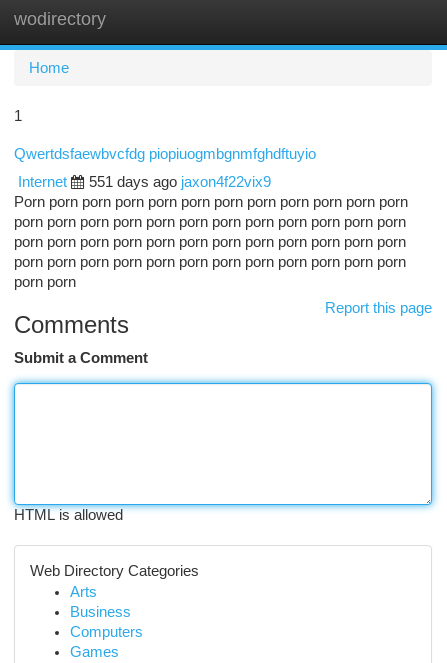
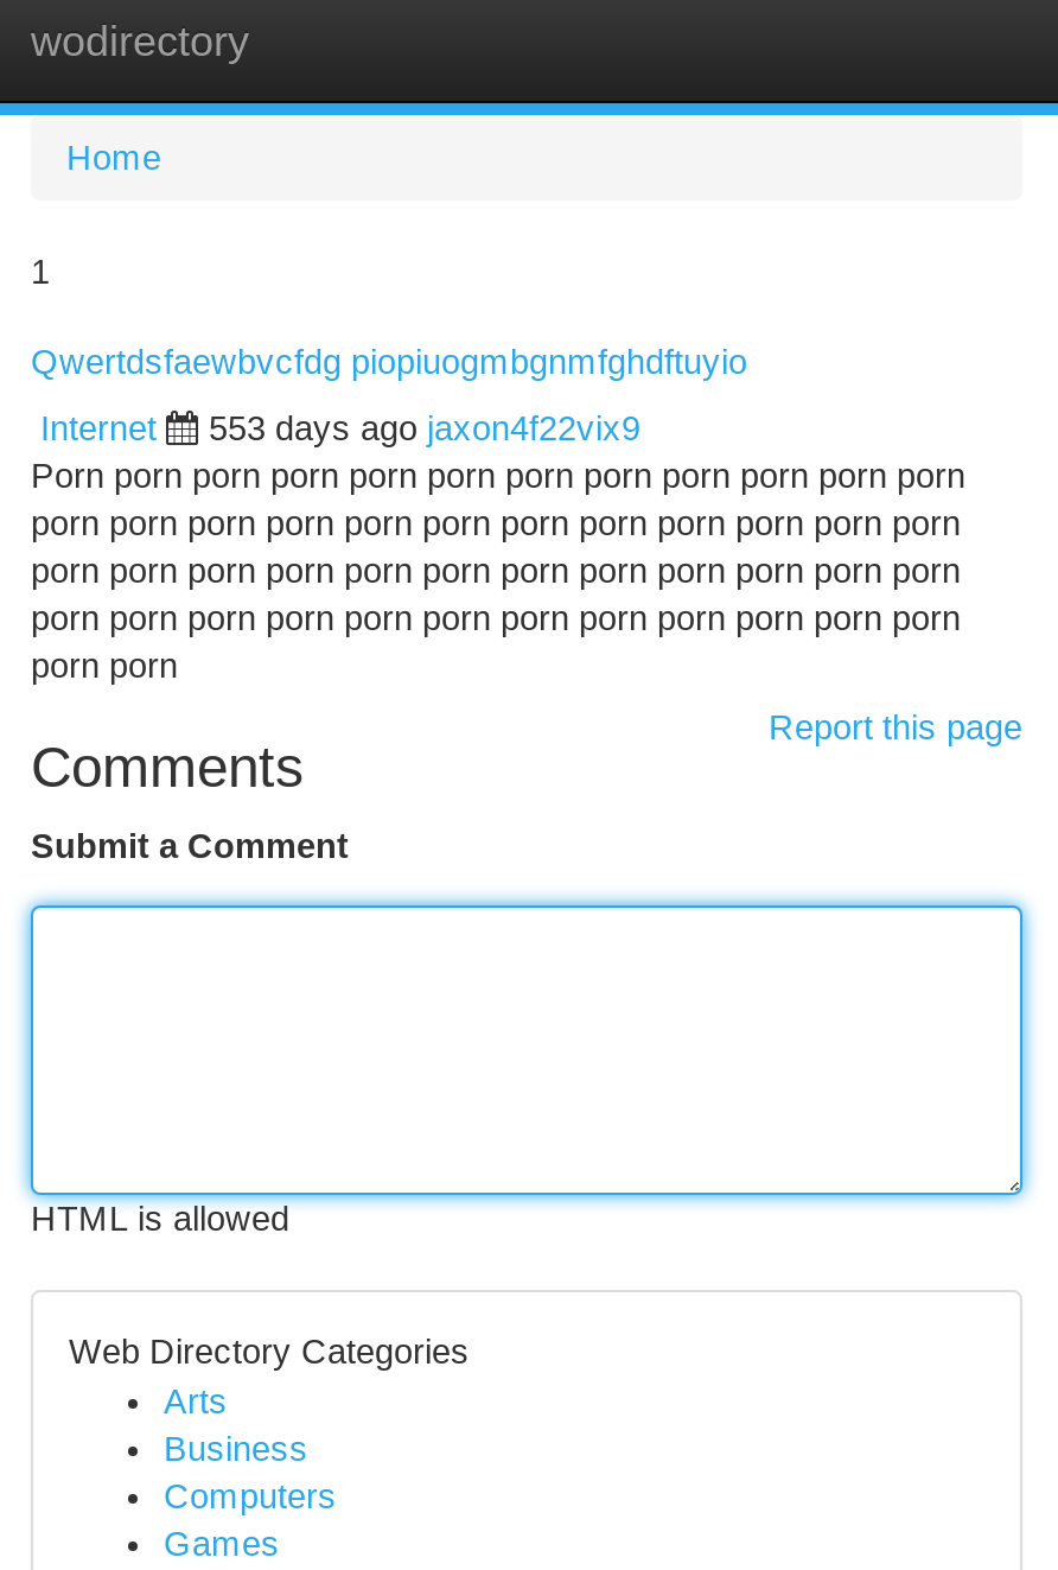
- 551 days ago jaxon4f22vix9
+ 553 days ago jaxon4f22vix9
